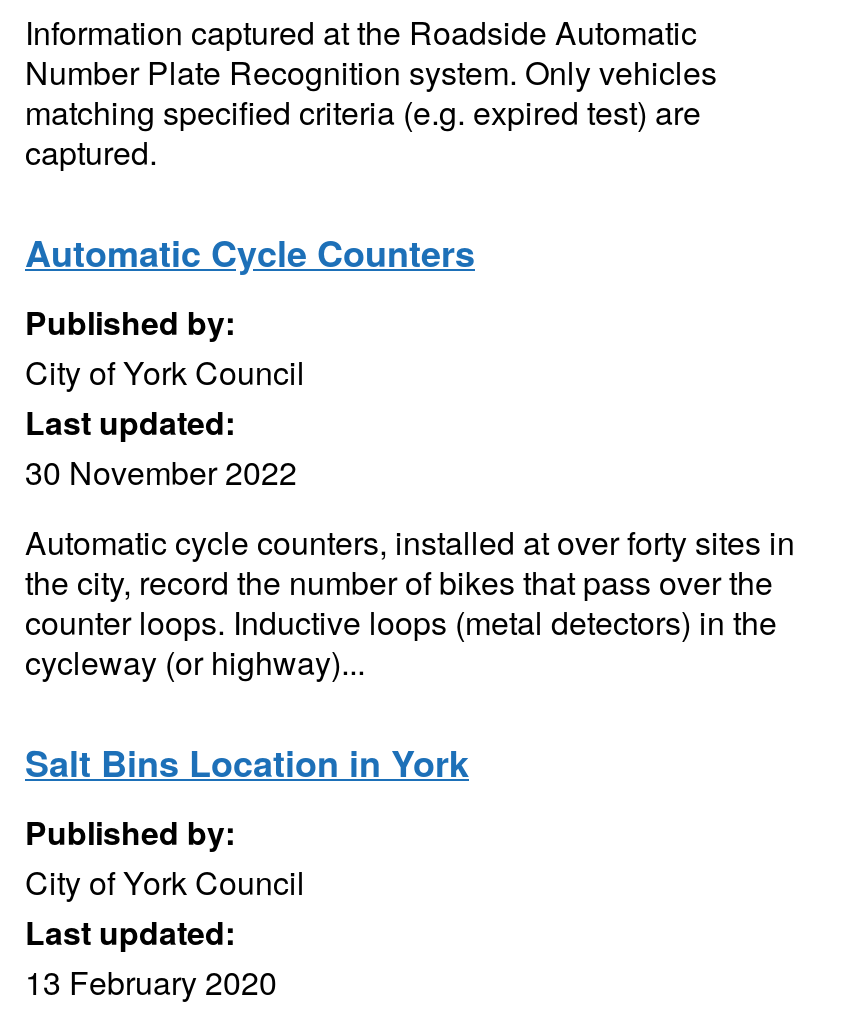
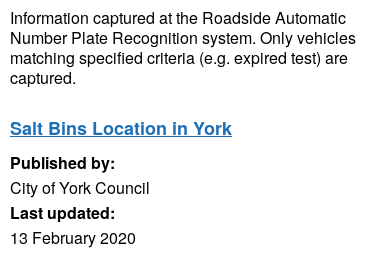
- Automatic Cycle Counters
- Published by:
- City of York Council
- Last updated:
- 30 November 2022
- Automatic cycle counters, installed at over forty sites in
- the city, record the number of bikes that pass over the
- counter loops. Inductive loops (metal detectors) in the
- cycleway (or highway)...
